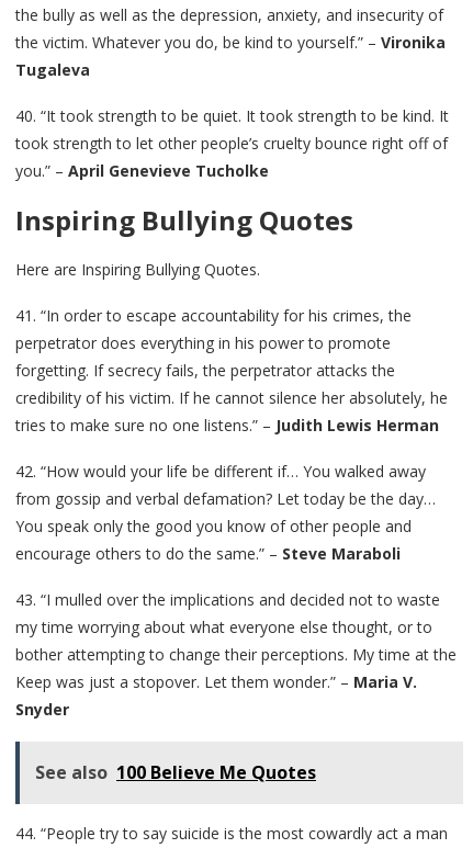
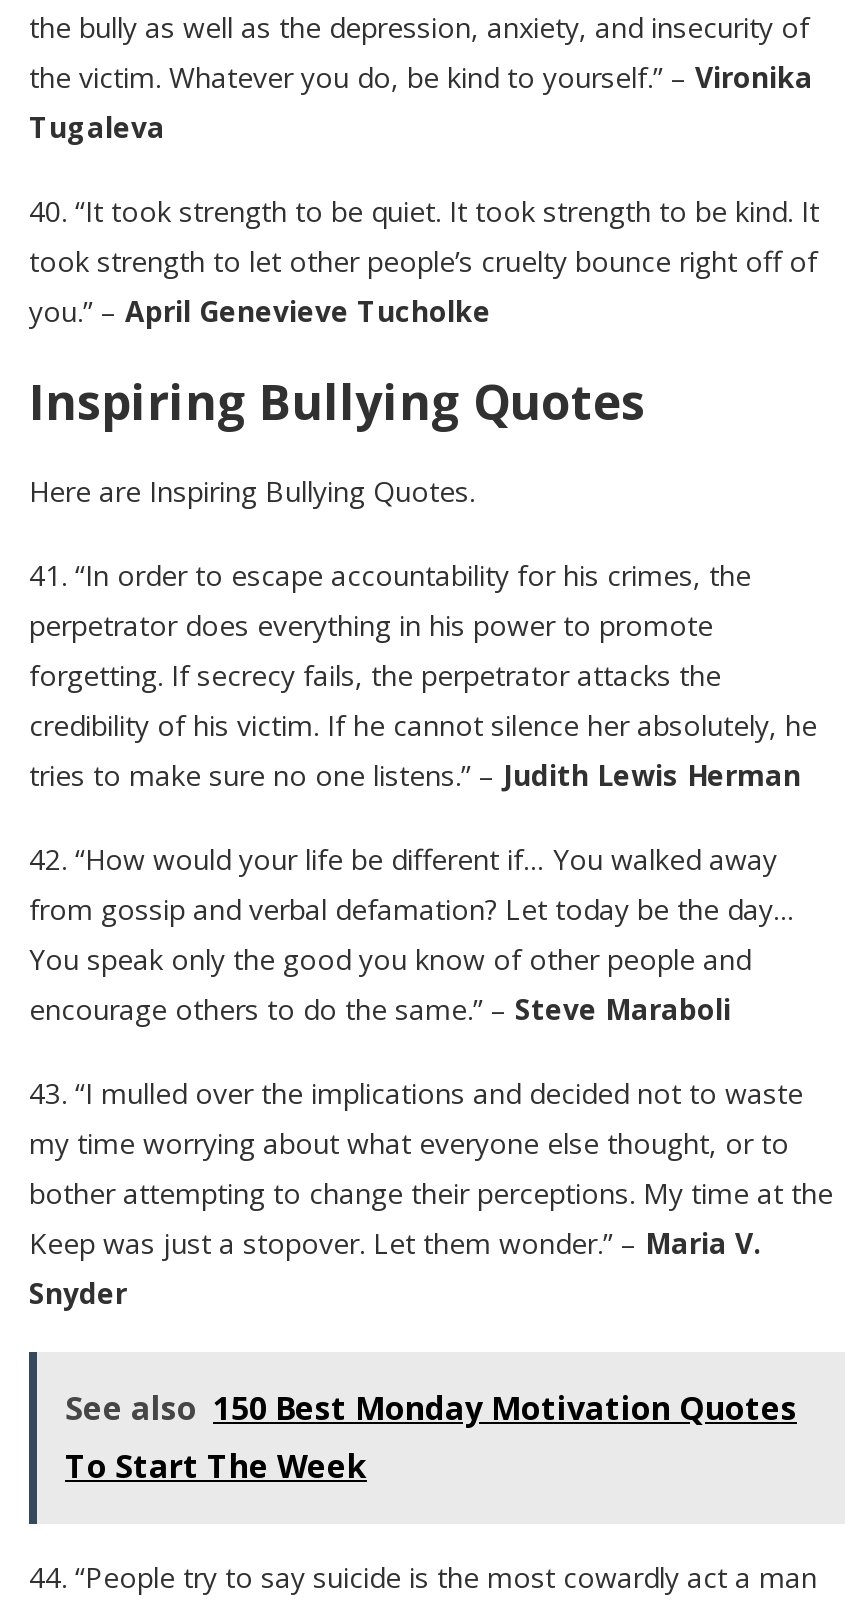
- See also 100 Believe Me Quotes
+ See also 150 Best Monday Motivation Quotes
+ To Start The Week
